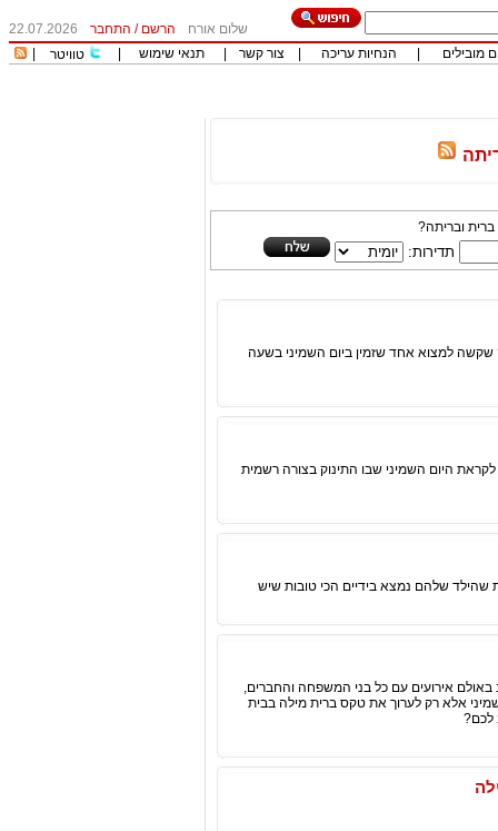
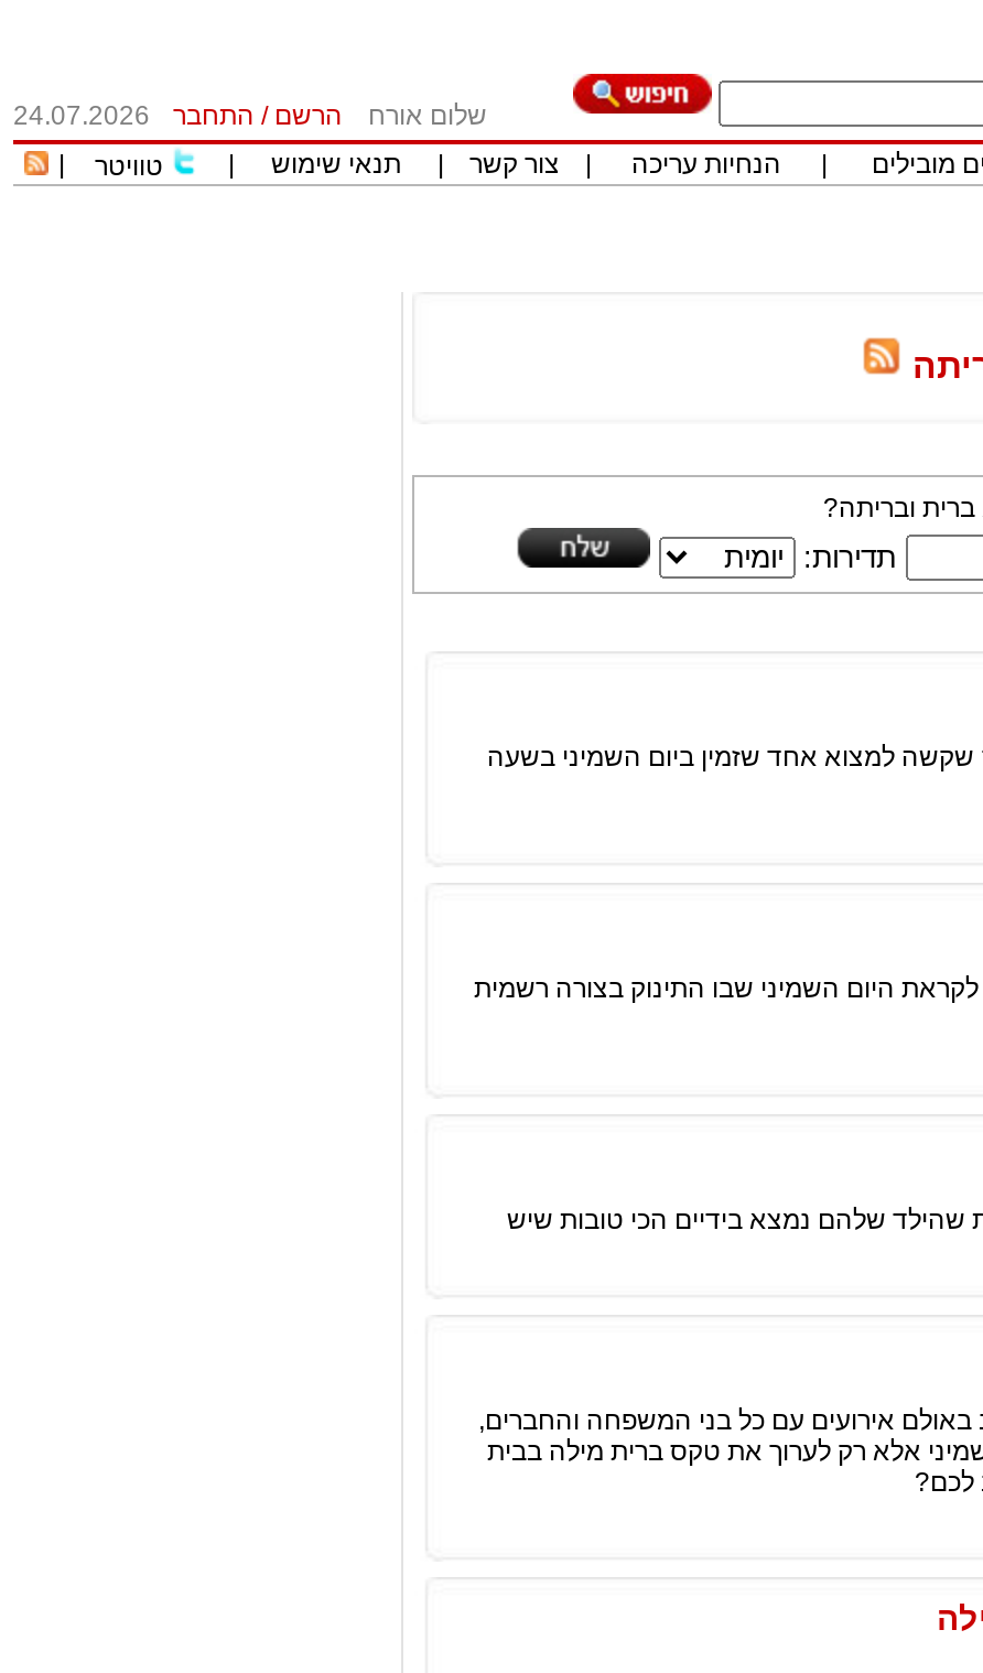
- שלום אורח הרשם / התחבר 22.07.2026
+ שלום אורח הרשם / התחבר 24.07.2026
